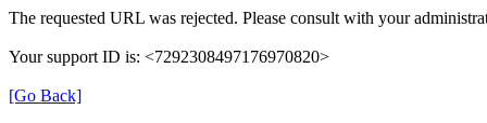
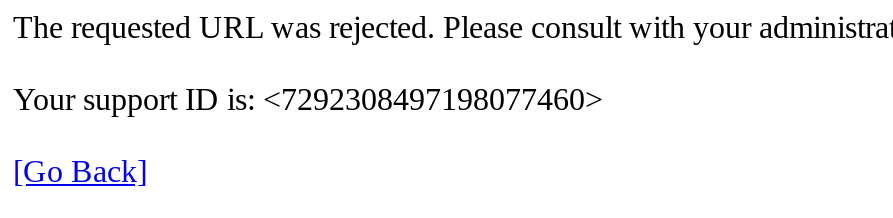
- Your support ID is: <7292308497176970820>
+ Your support ID is: <7292308497198077460>
